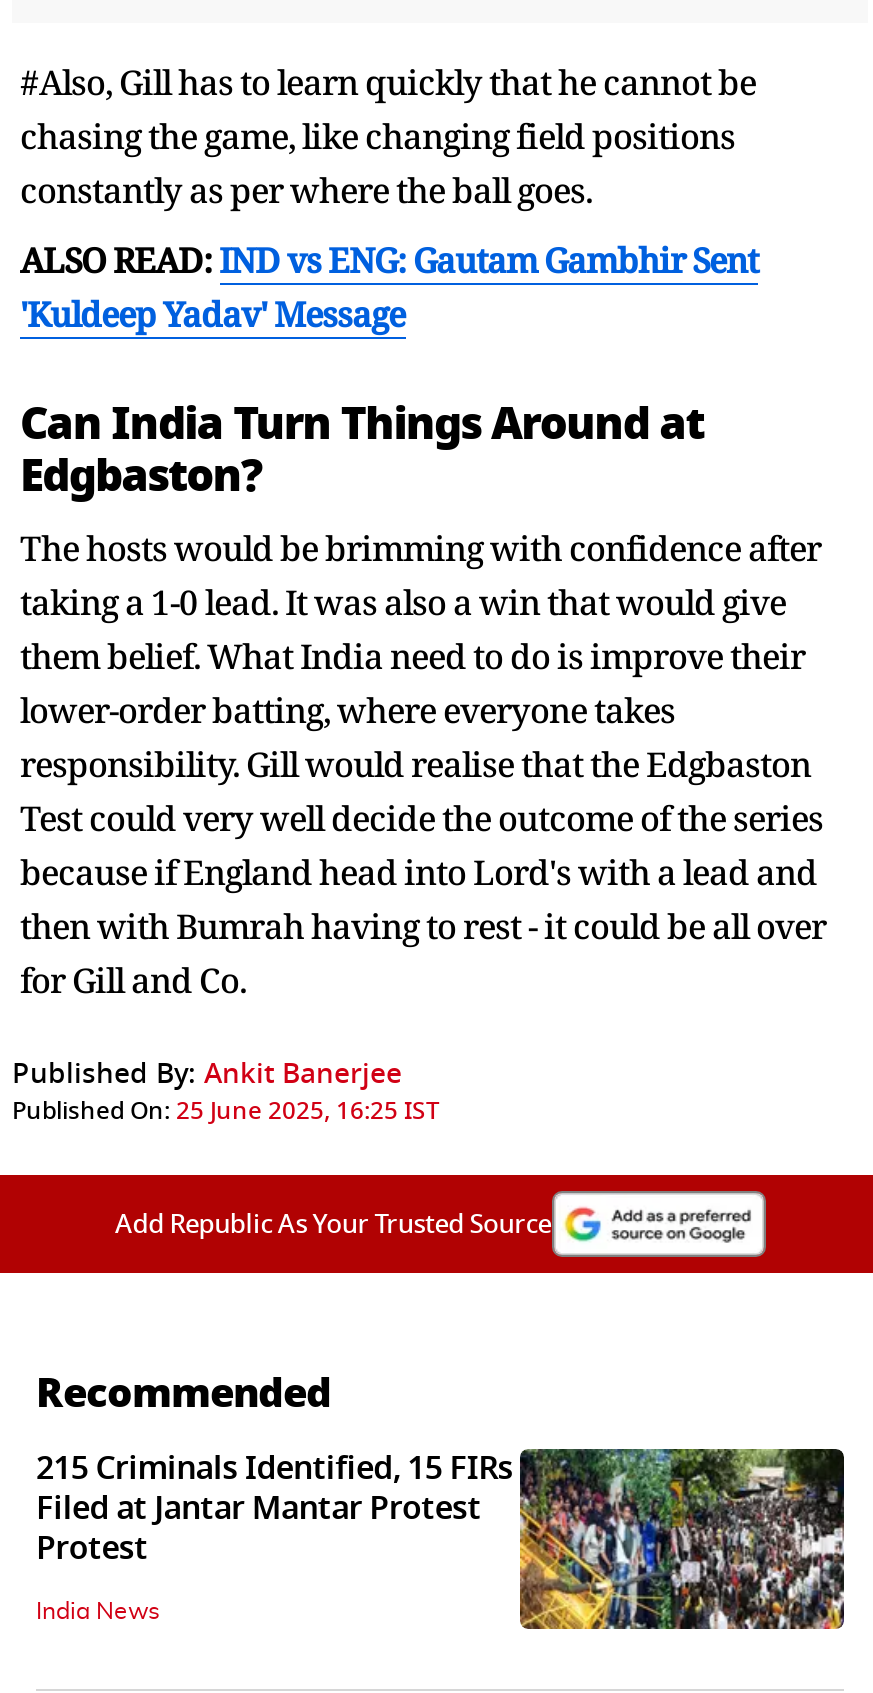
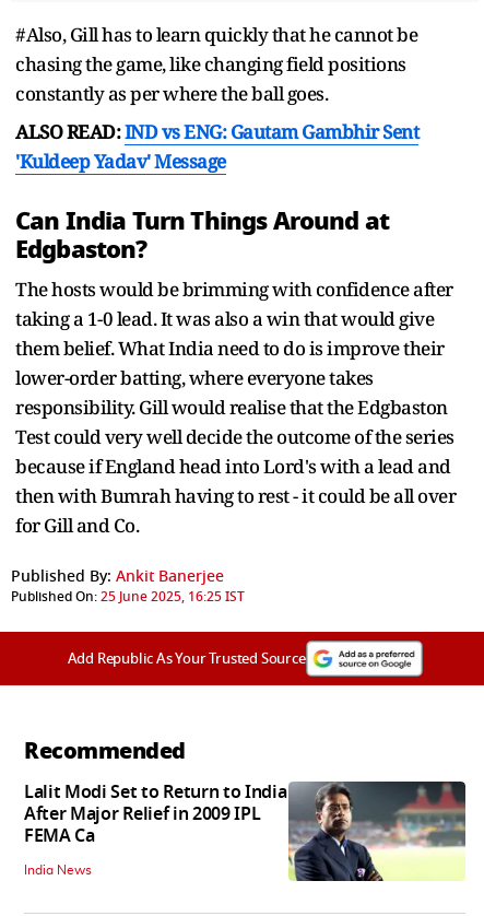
- [image]
- 215 Criminals Identified, 15 FIRs
- Filed at Jantar Mantar Protest
- Protest
+ [image]
+ Lalit Modi Set to Return to India
+ After Major Relief in 2009 IPL
+ FEMA Ca
